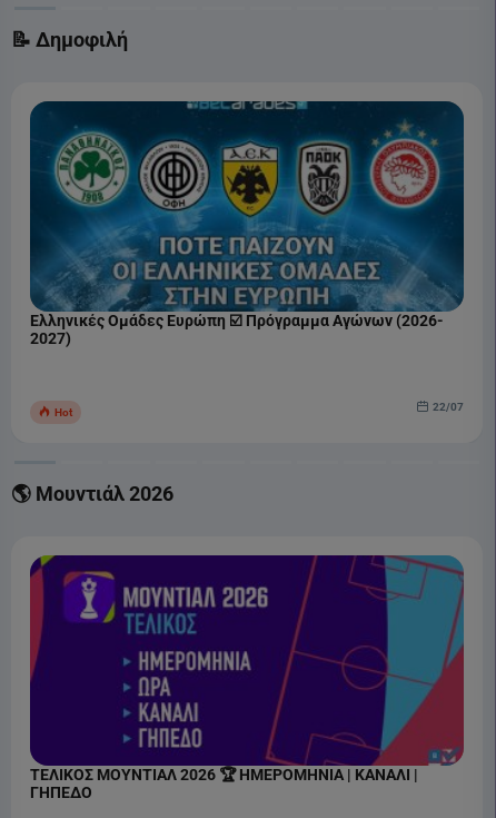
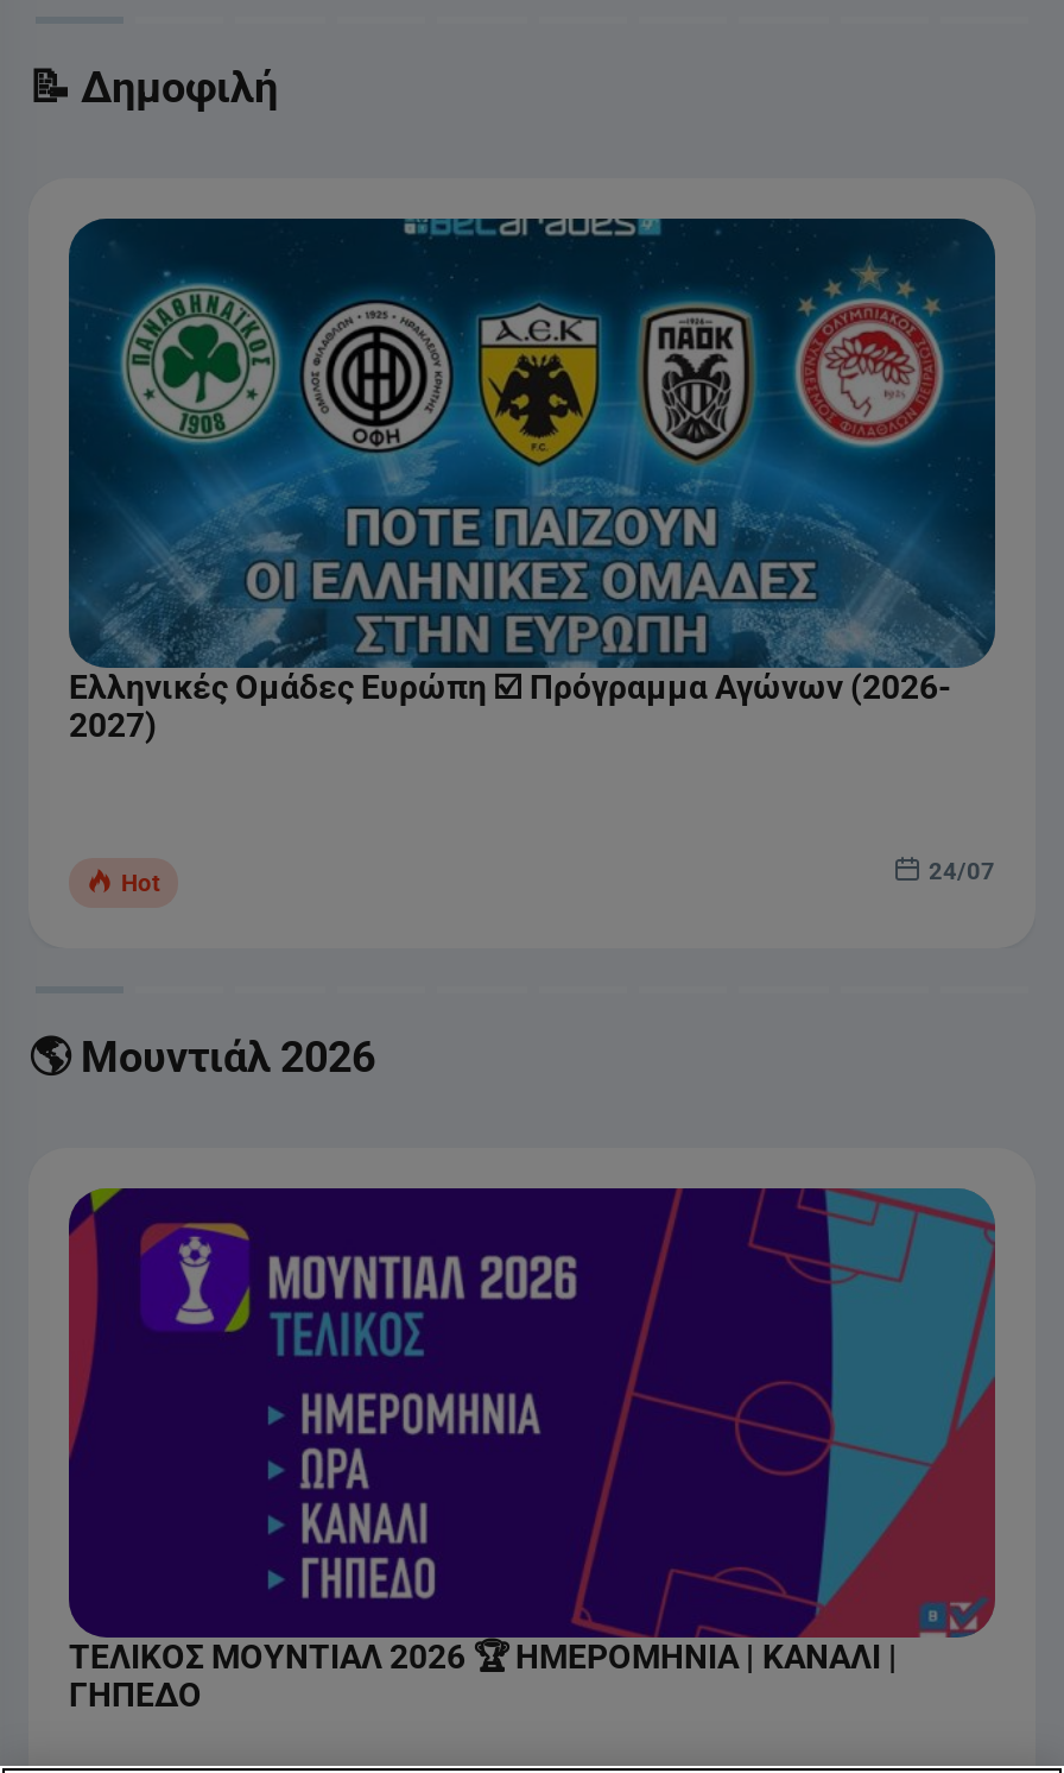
- 22/07
+ 24/07
